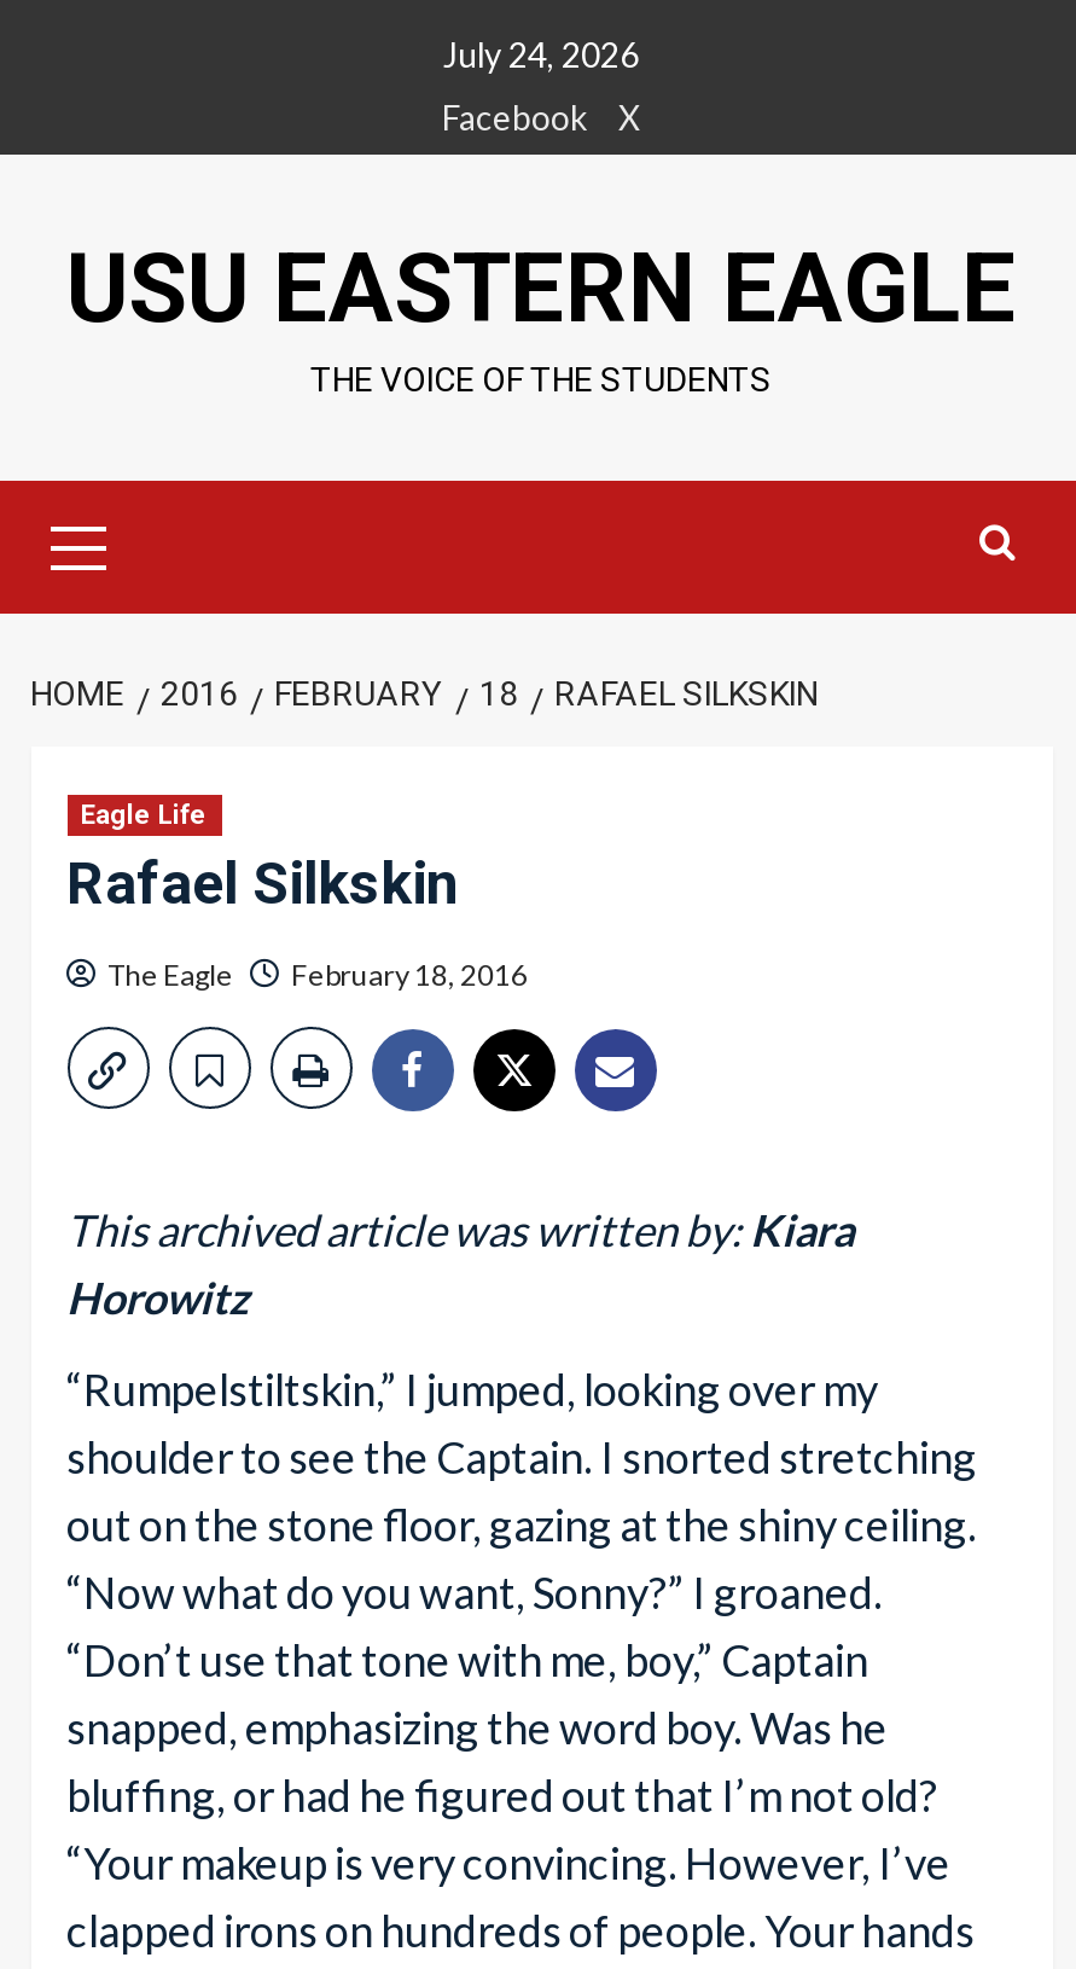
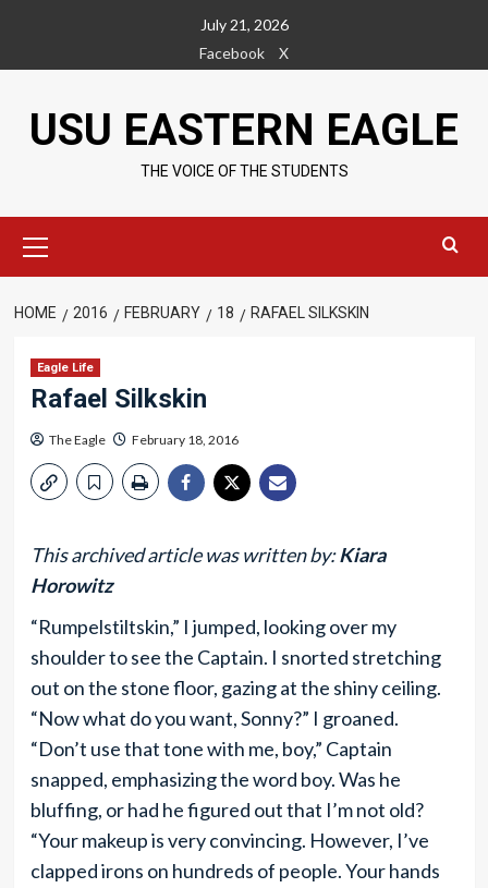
- July 24, 2026
+ July 21, 2026
